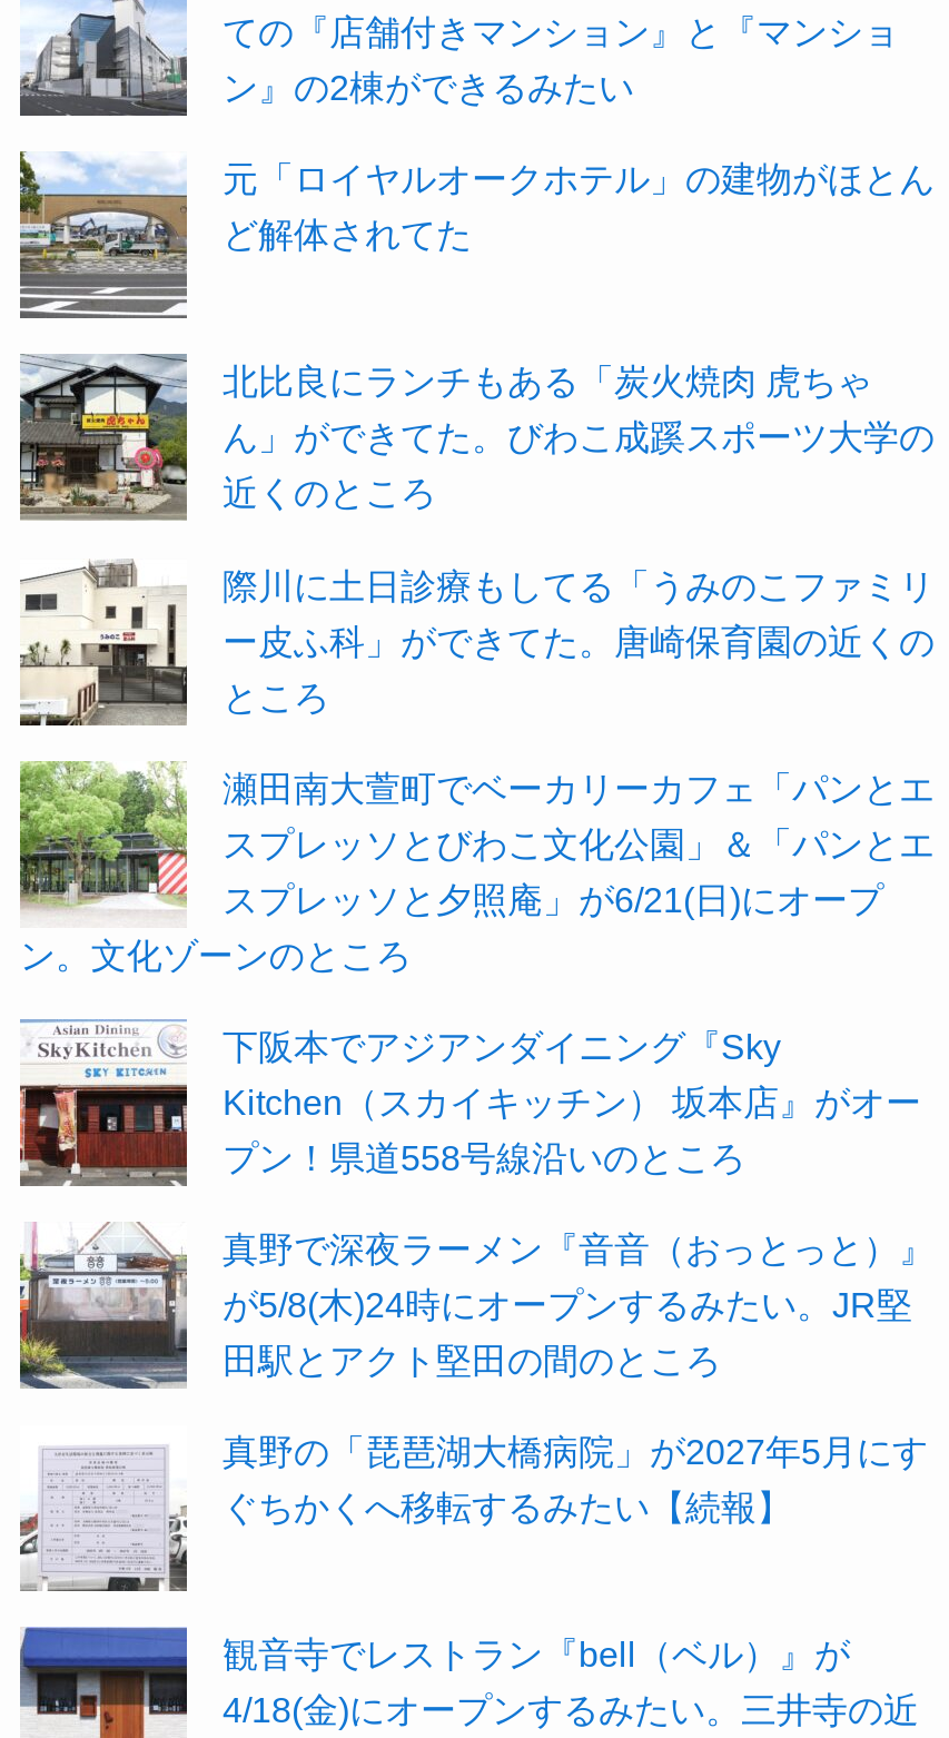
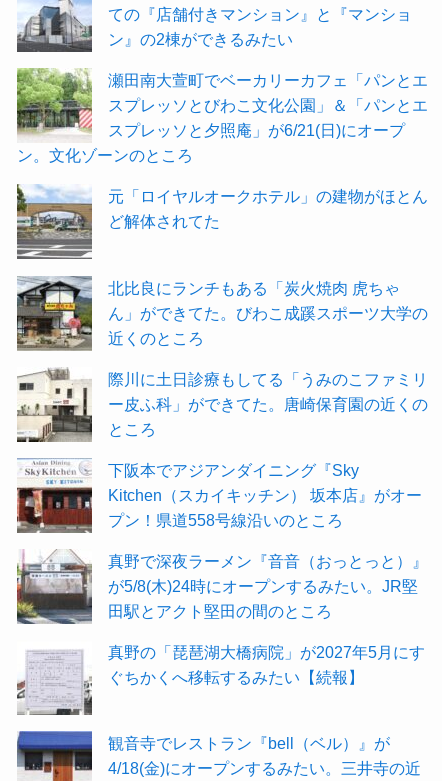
moved down: [image] | 元「ロイヤルオークホテル」の建物がほとん | ど解体されてた | ... | ー皮ふ科」ができてた。唐崎保育園の近くの | ところ

moved up: [image] | 瀬田南大萱町でベーカリーカフェ「パンとエ | スプレッソとびわこ文化公園」＆「パンとエ | スプレッソと夕照庵」が6/21(日)にオープ | ン。文化ゾーンのところ
